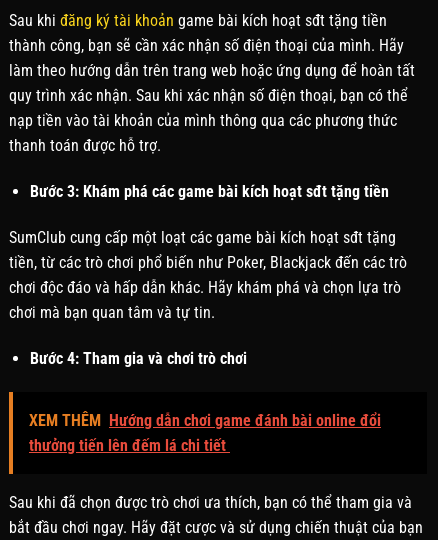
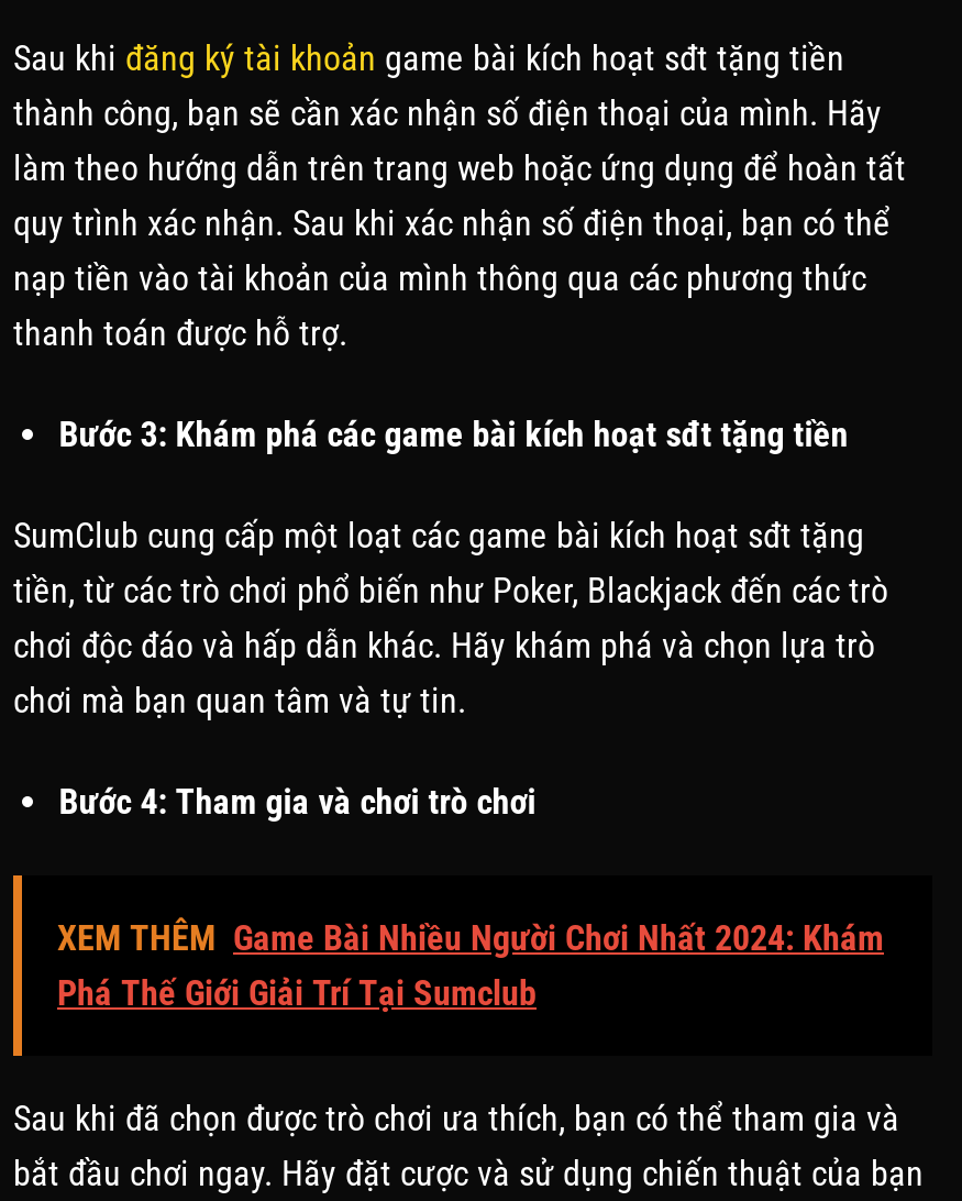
- XEM THÊM Hướng dẫn chơi game đánh bài online đổi
- thưởng tiến lên đếm lá chi tiết
+ XEM THÊM Game Bài Nhiều Người Chơi Nhất 2024: Khám
+ Phá Thế Giới Giải Trí Tại Sumclub
